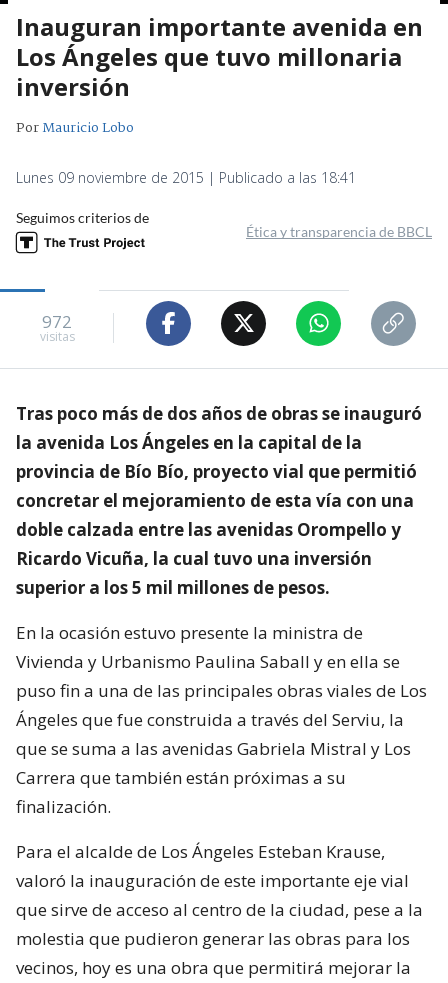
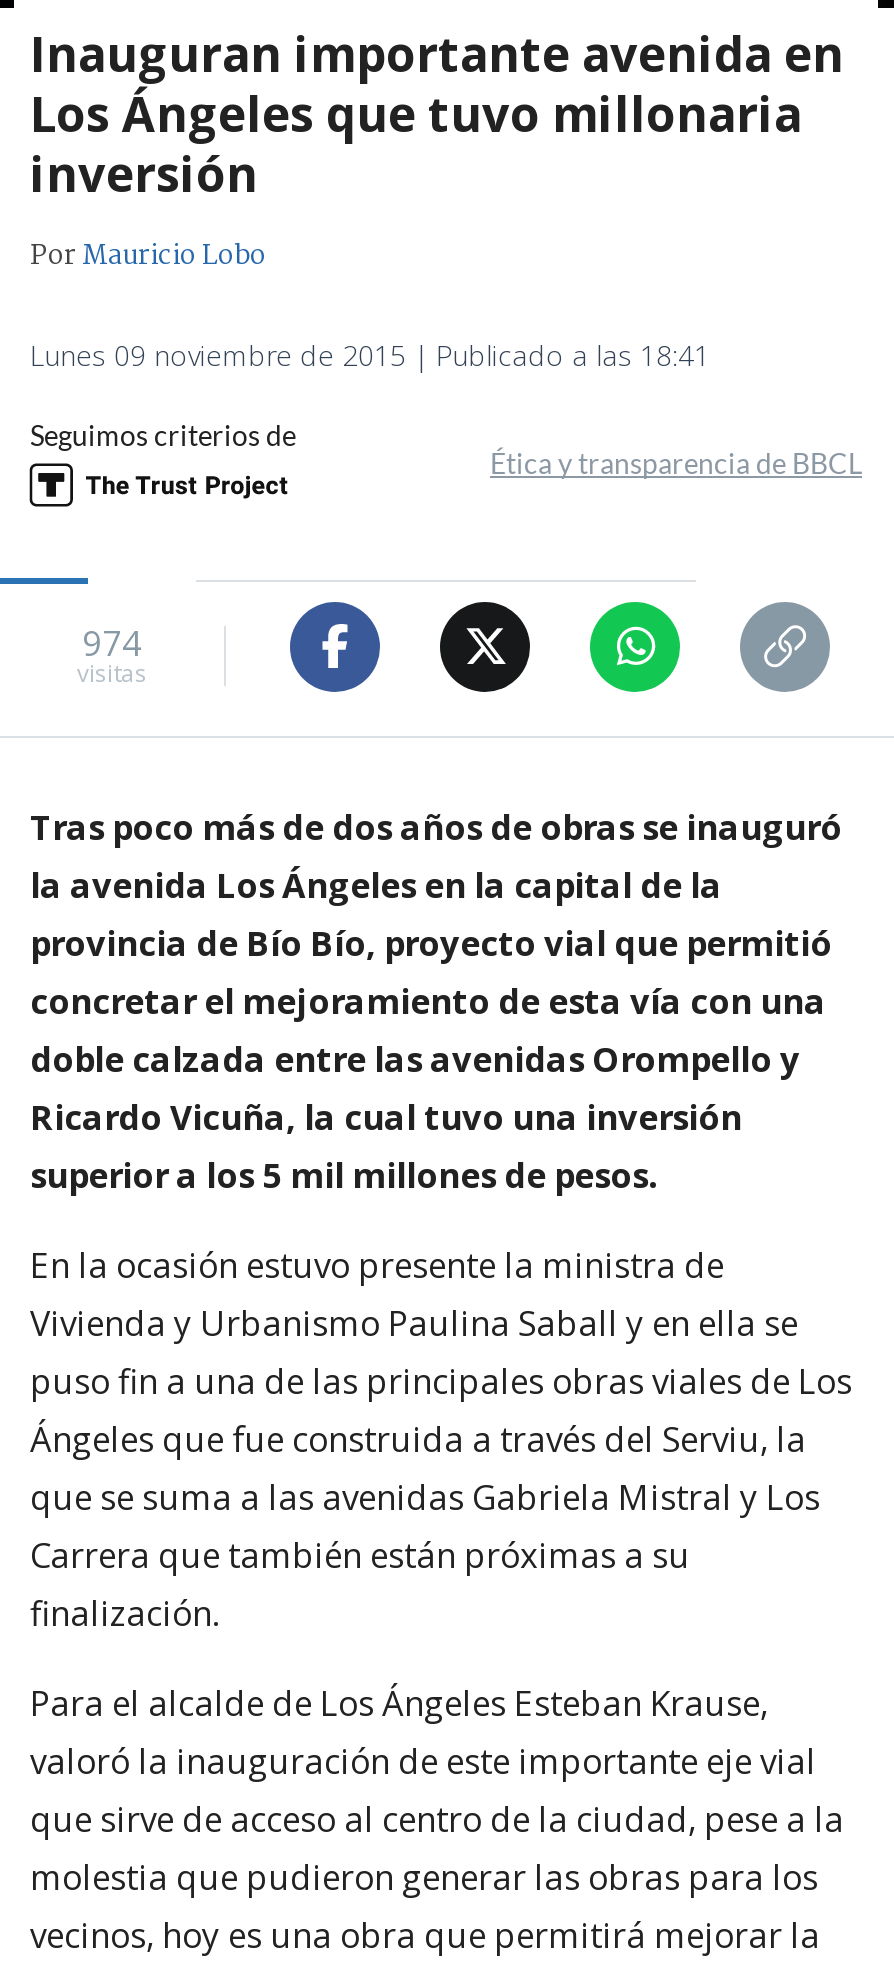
- 972
+ 974
